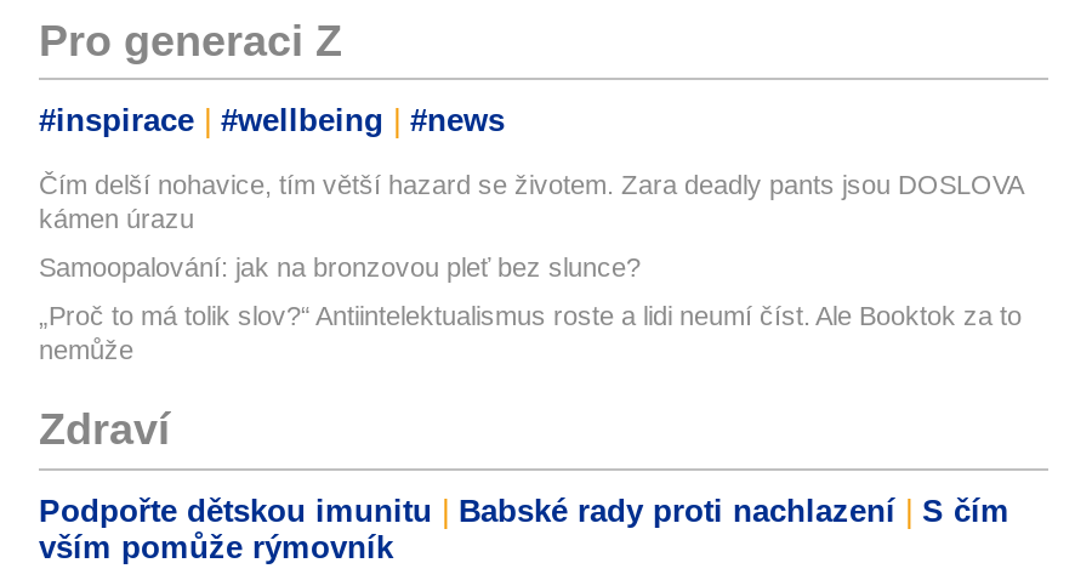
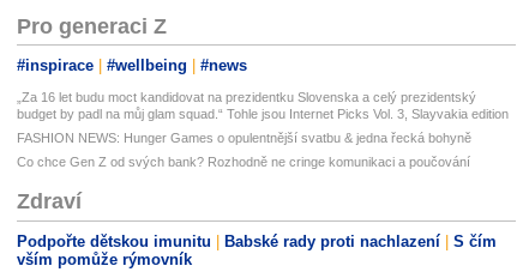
- Čím delší nohavice, tím větší hazard se životem. Zara deadly pants jsou DOSLOVA
- kámen úrazu
+ „Za 16 let budu moct kandidovat na prezidentku Slovenska a celý prezidentský
+ budget by padl na můj glam squad.“ Tohle jsou Internet Picks Vol. 3, Slayvakia edition

- Samoopalování: jak na bronzovou pleť bez slunce?
+ FASHION NEWS: Hunger Games o opulentnější svatbu & jedna řecká bohyně

- „Proč to má tolik slov?“ Antiintelektualismus roste a lidi neumí číst. Ale Booktok za to
- nemůže
+ Co chce Gen Z od svých bank? Rozhodně ne cringe komunikaci a poučování
